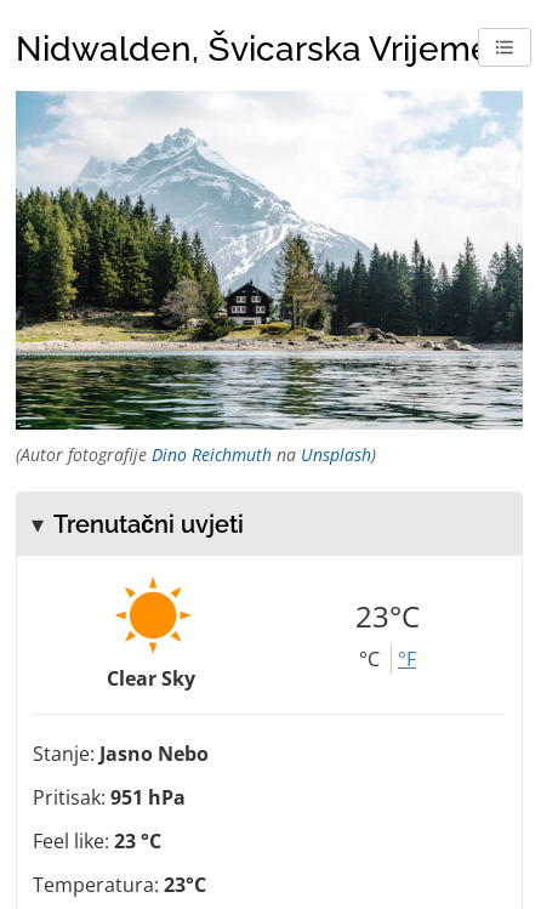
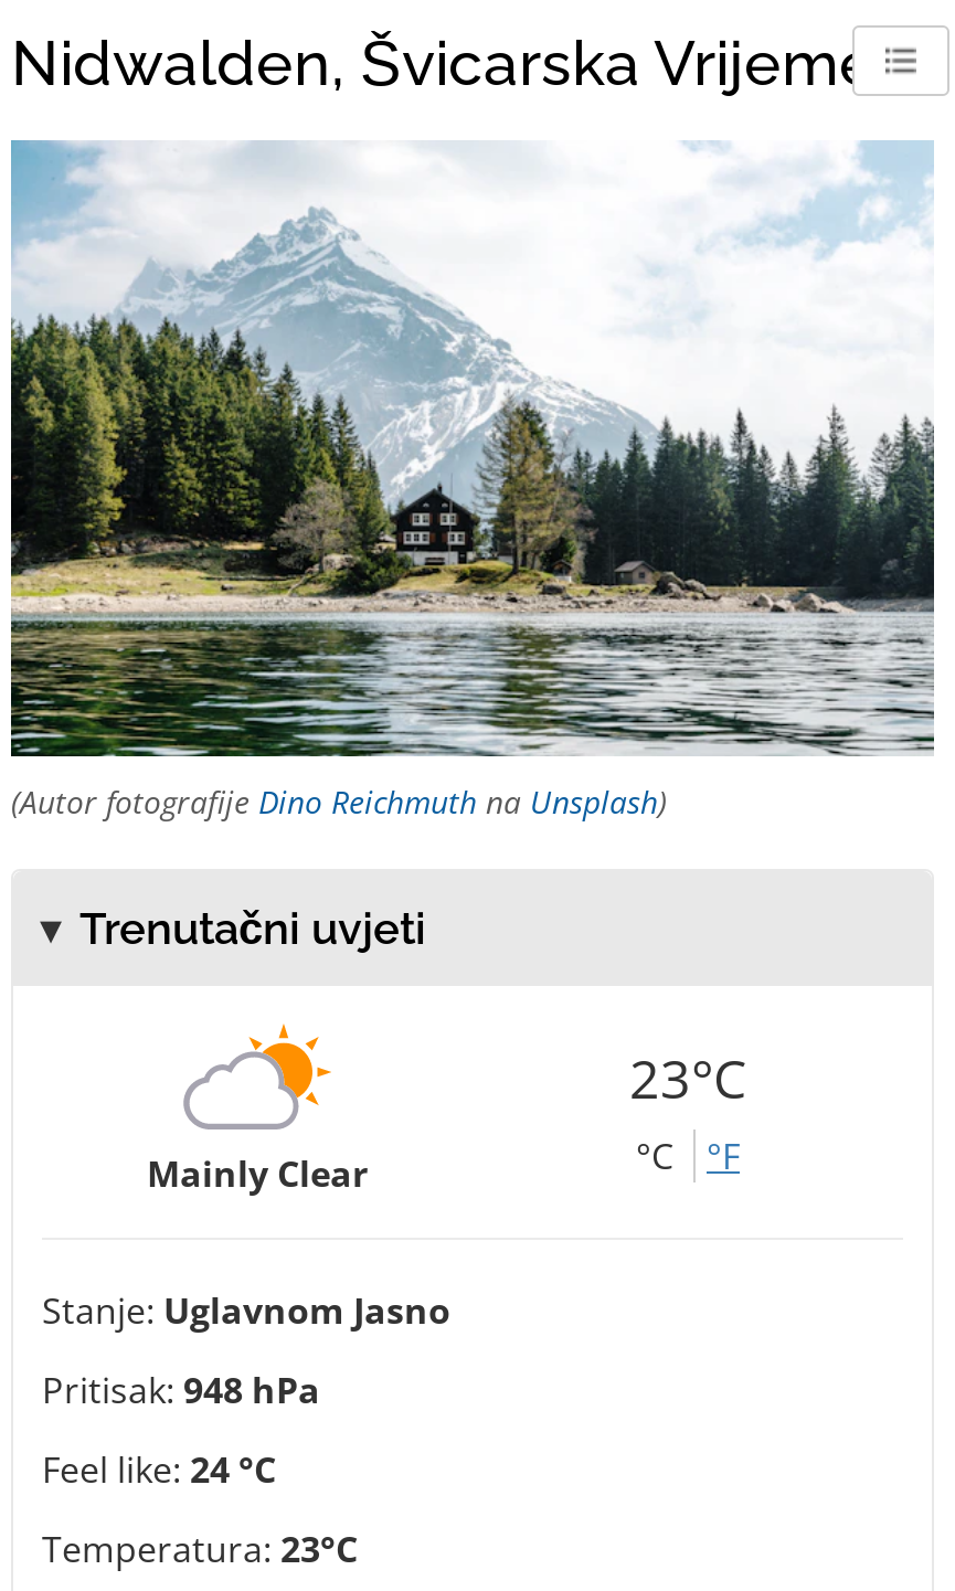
- [image]
- Clear Sky
+ [image]
+ Mainly Clear

- Stanje: Jasno Nebo
+ Stanje: Uglavnom Jasno

- Pritisak: 951 hPa
+ Pritisak: 948 hPa

- Feel like: 23 °C
+ Feel like: 24 °C
